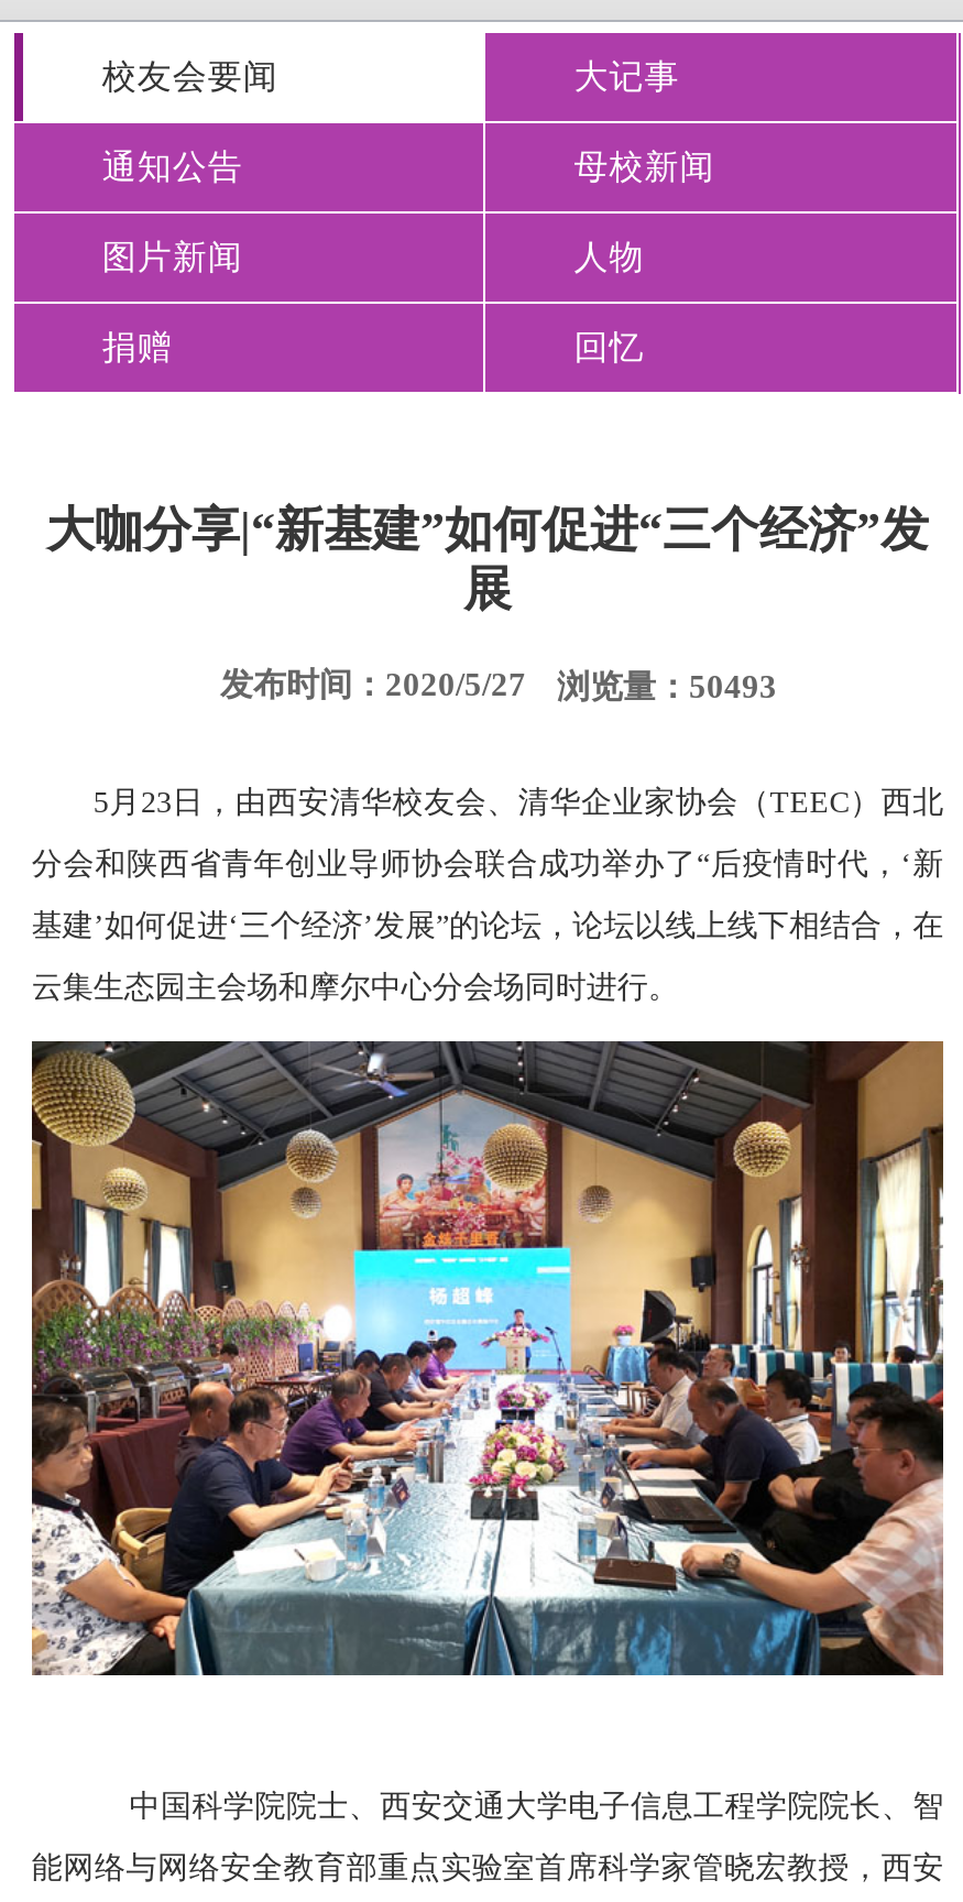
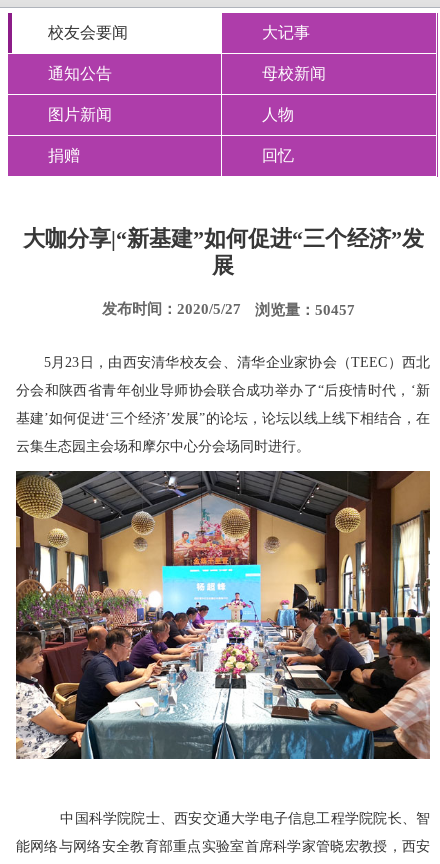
- 发布时间：2020/5/27 浏览量：50493
+ 发布时间：2020/5/27 浏览量：50457
